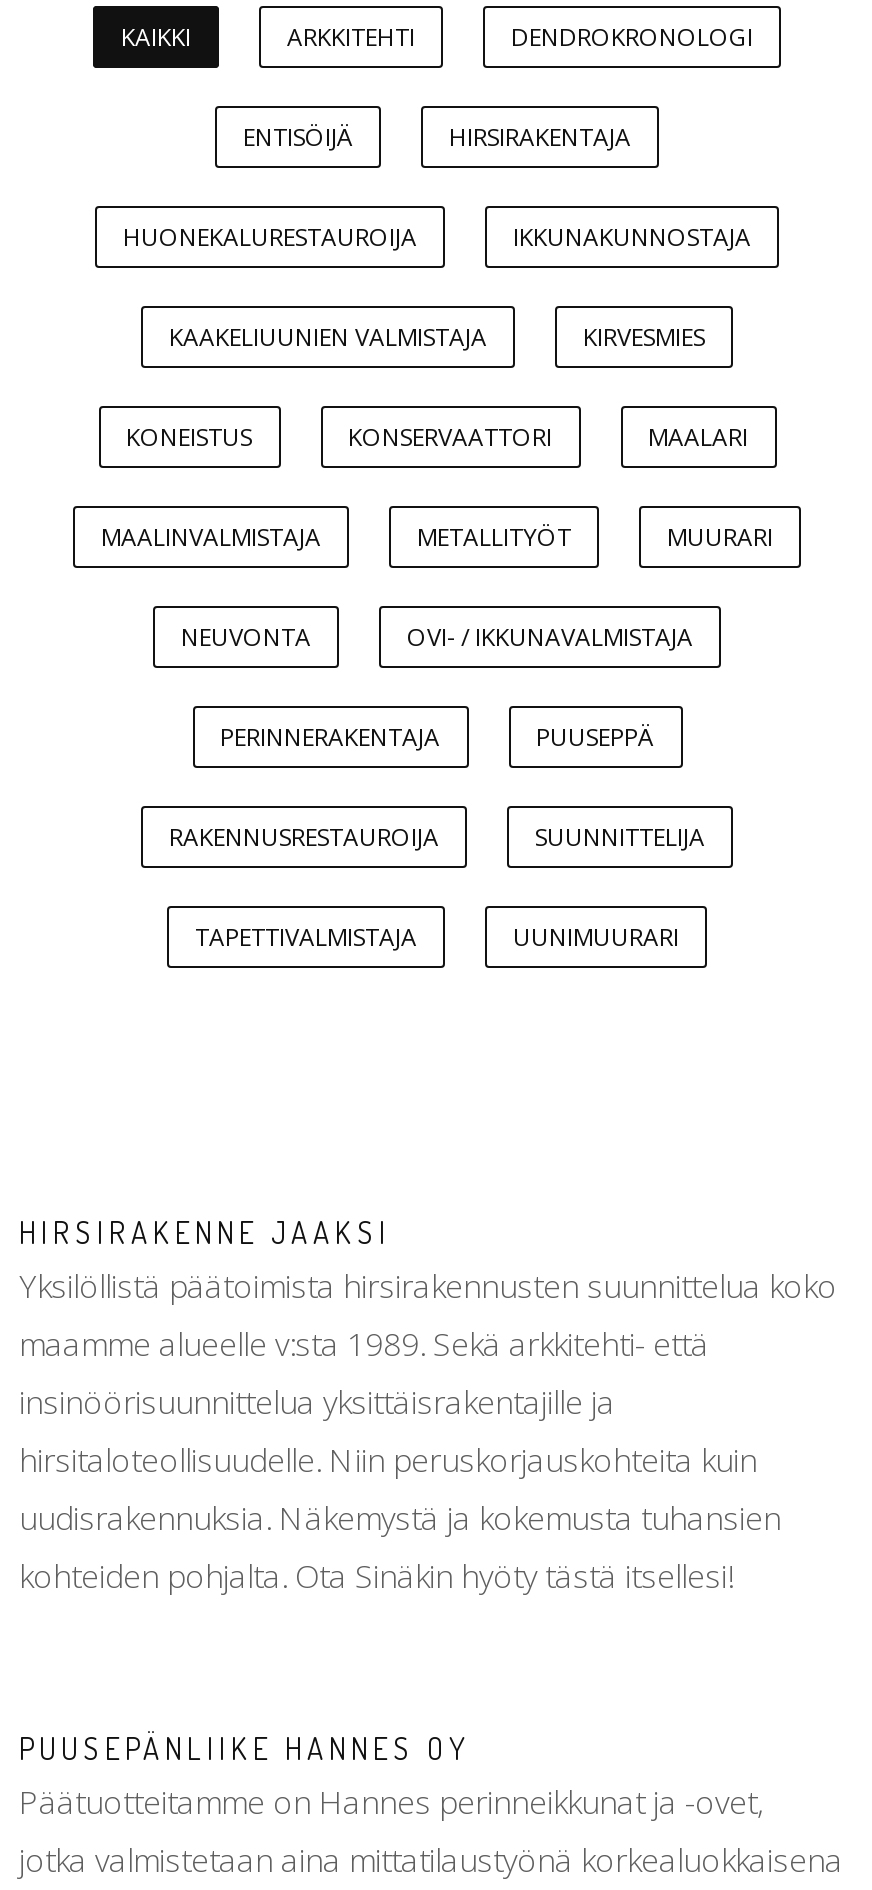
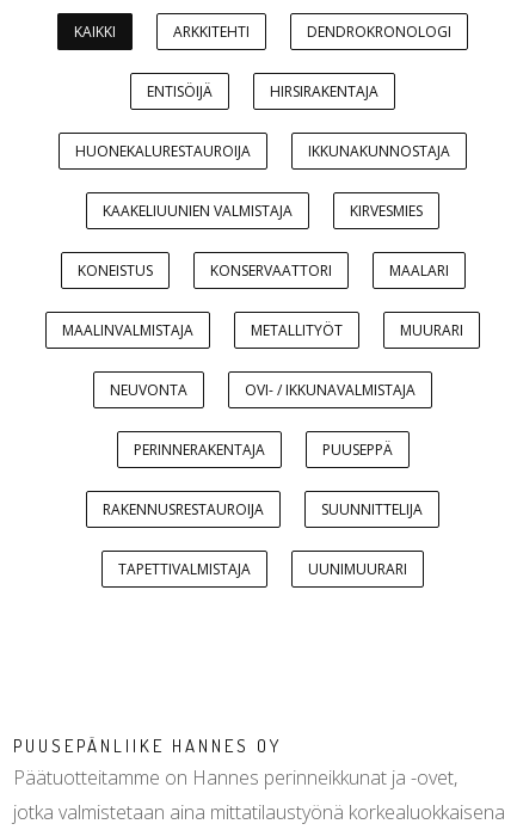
- HIRSIRAKENNE JAAKSI
- Yksilöllistä päätoimista hirsirakennusten suunnittelua koko
- maamme alueelle v:sta 1989. Sekä arkkitehti- että
- insinöörisuunnittelua yksittäisrakentajille ja
- hirsitaloteollisuudelle. Niin peruskorjauskohteita kuin
- uudisrakennuksia. Näkemystä ja kokemusta tuhansien
- kohteiden pohjalta. Ota Sinäkin hyöty tästä itsellesi!
